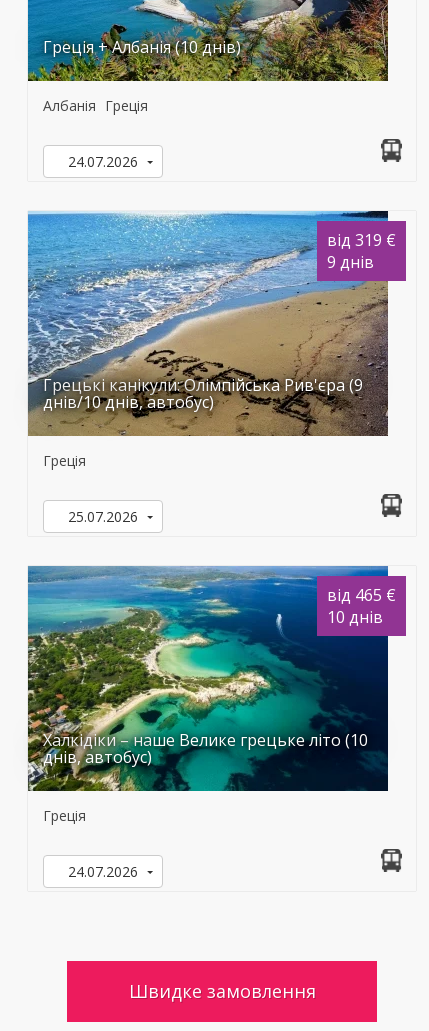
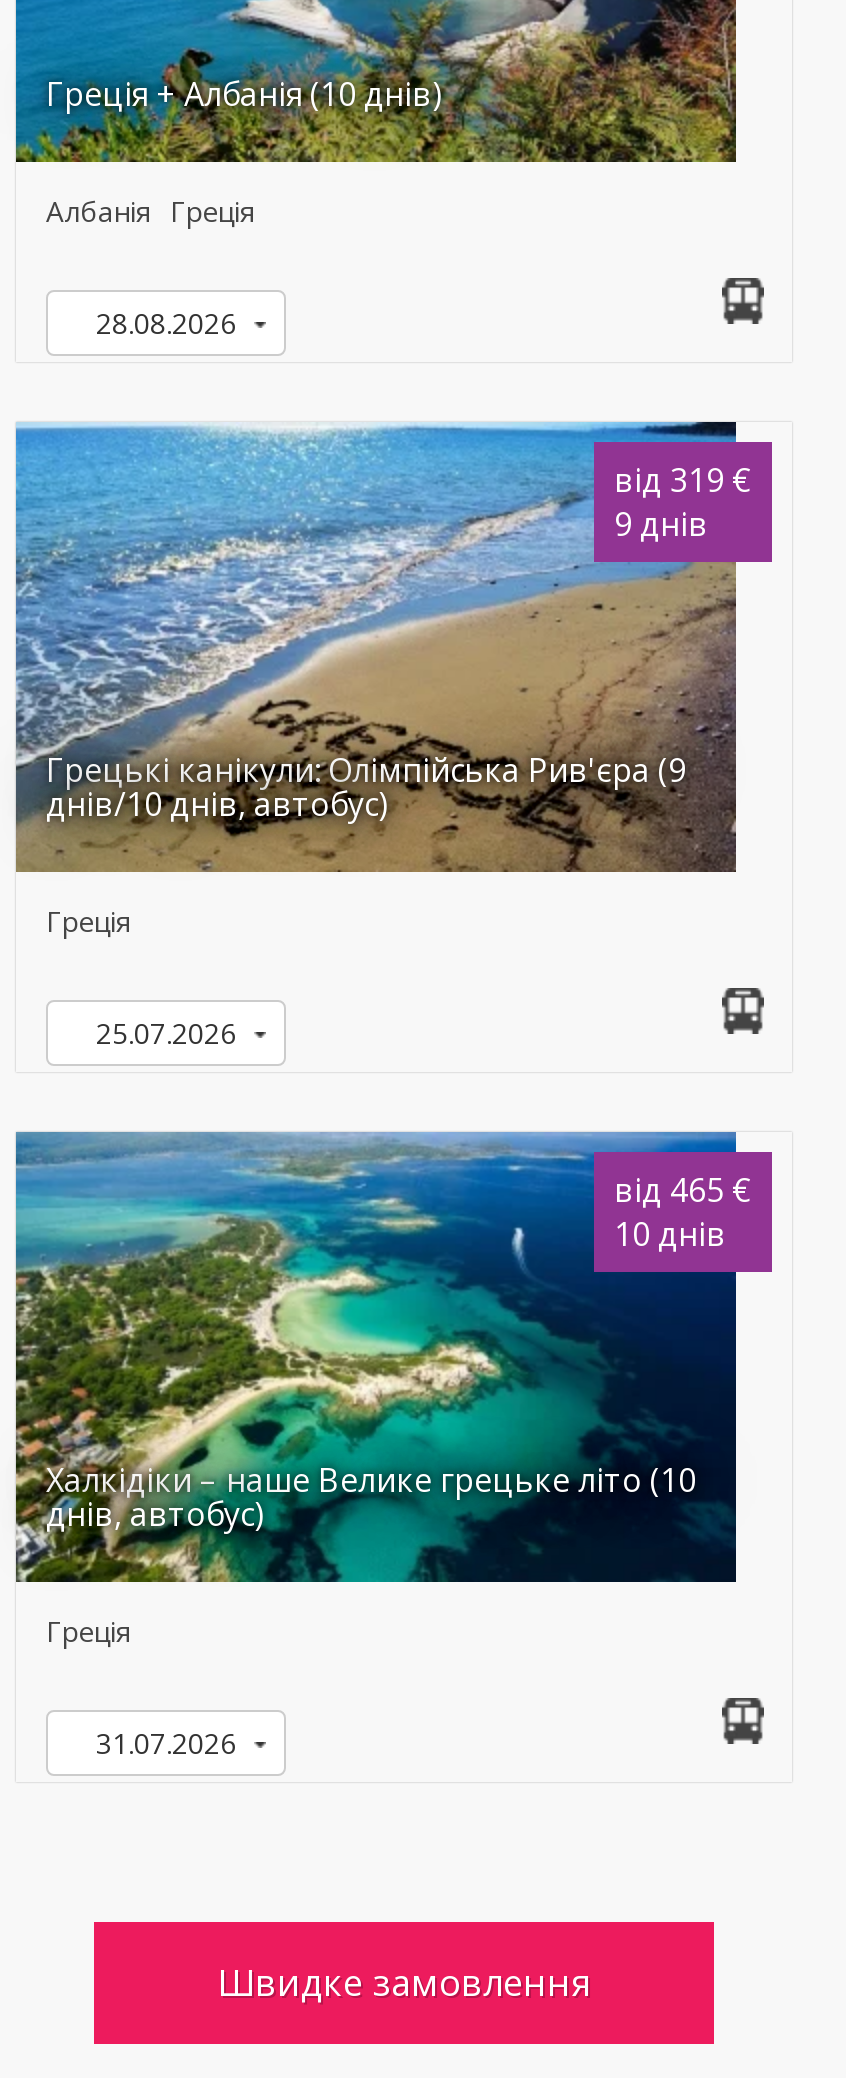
- 24.07.2026
+ 28.08.2026

- 24.07.2026
+ 31.07.2026
